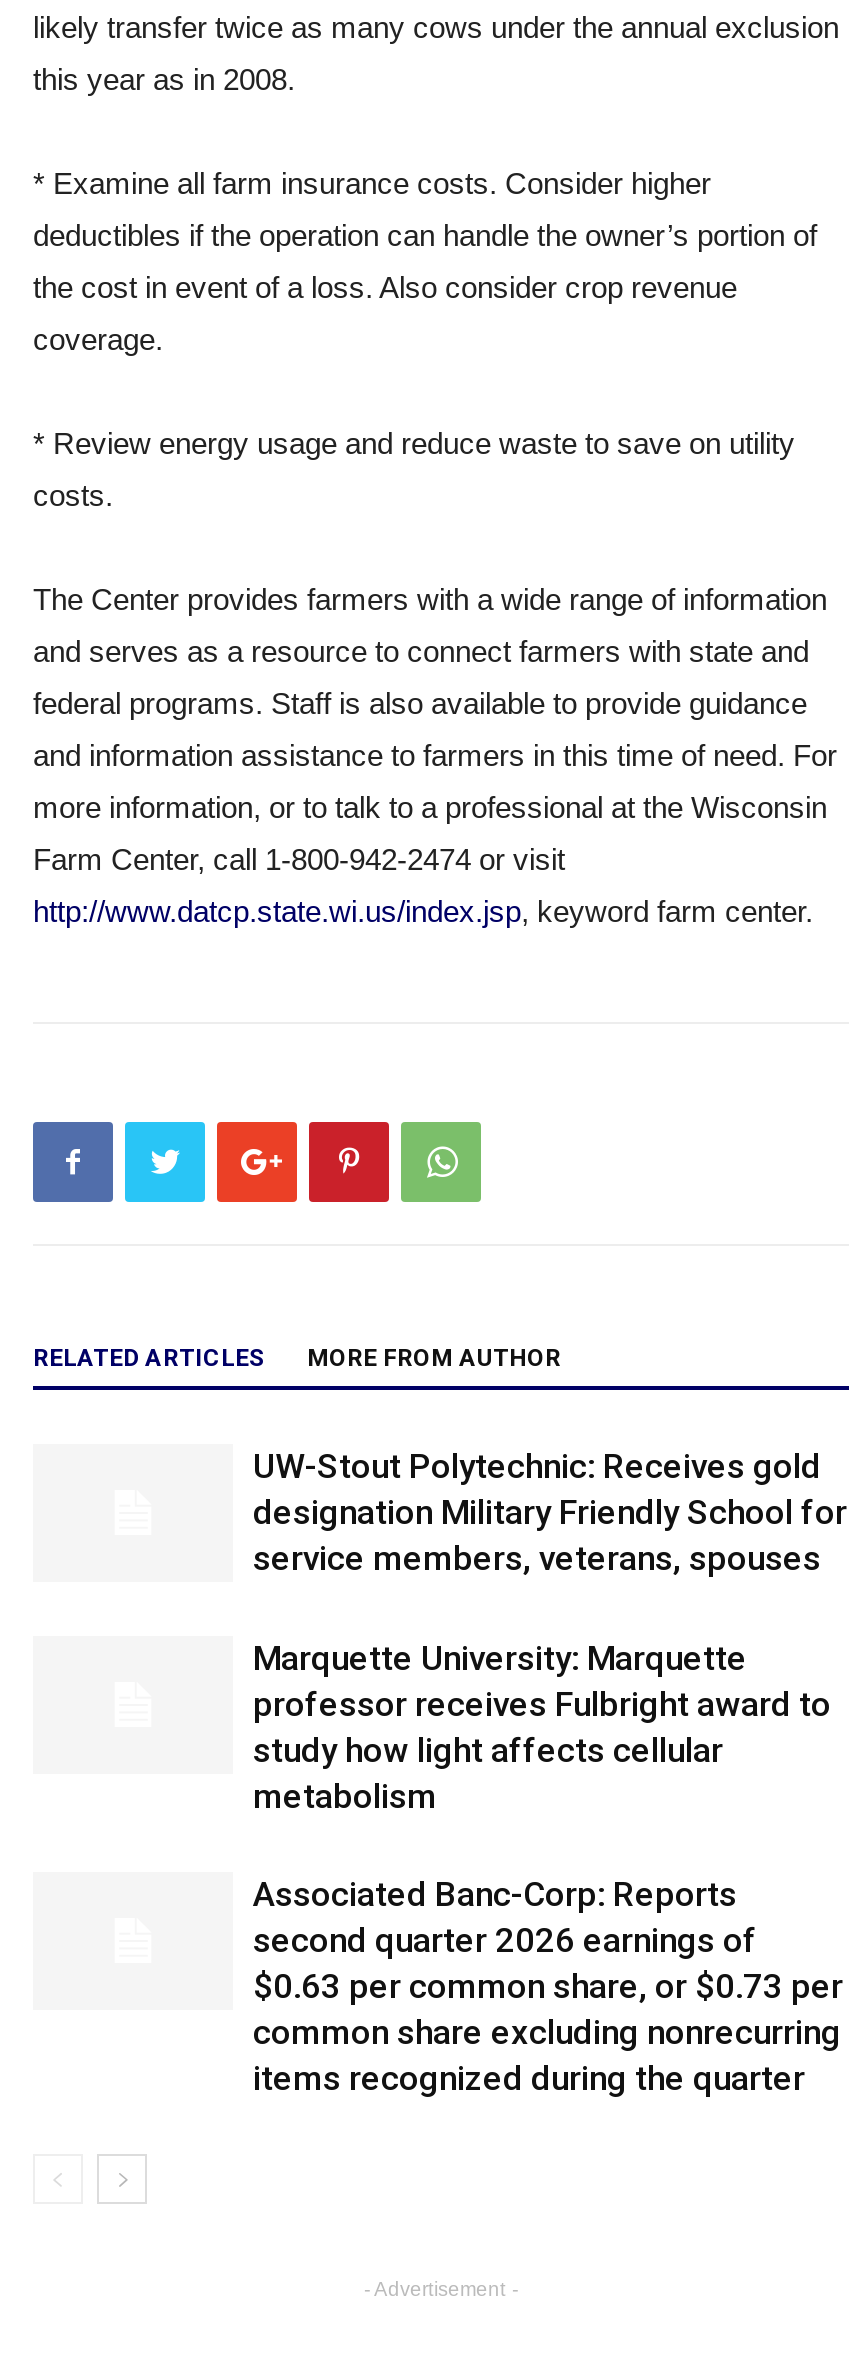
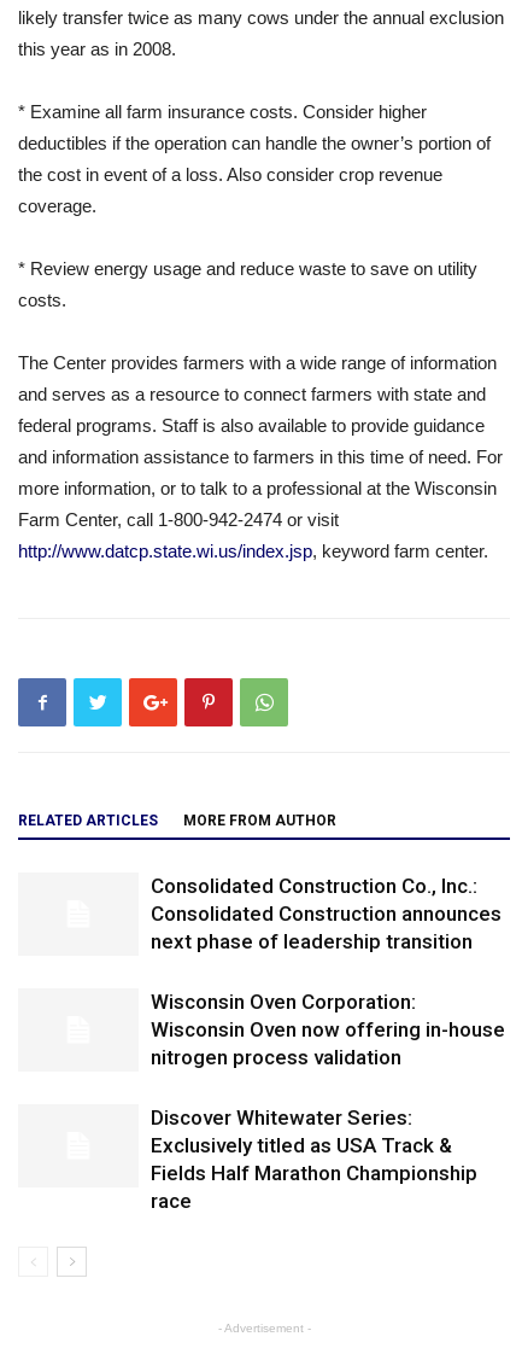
- UW-Stout Polytechnic: Receives gold
- designation Military Friendly School for
- service members, veterans, spouses
+ Consolidated Construction Co., Inc.:
+ Consolidated Construction announces
+ next phase of leadership transition

- Marquette University: Marquette
- professor receives Fulbright award to
- study how light affects cellular
- metabolism
+ Wisconsin Oven Corporation:
+ Wisconsin Oven now offering in-house
+ nitrogen process validation

- Associated Banc-Corp: Reports
- second quarter 2026 earnings of
- $0.63 per common share, or $0.73 per
- common share excluding nonrecurring
- items recognized during the quarter
+ Discover Whitewater Series:
+ Exclusively titled as USA Track &
+ Fields Half Marathon Championship
+ race
